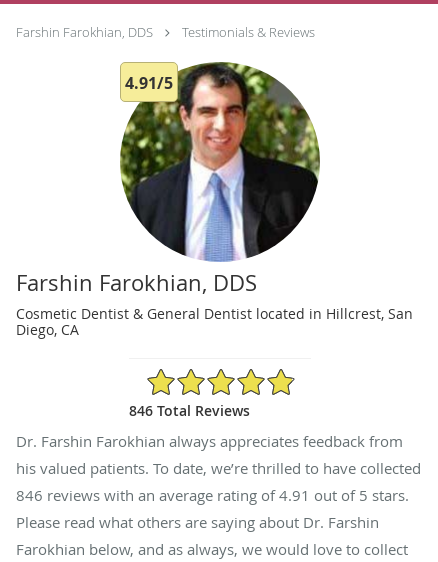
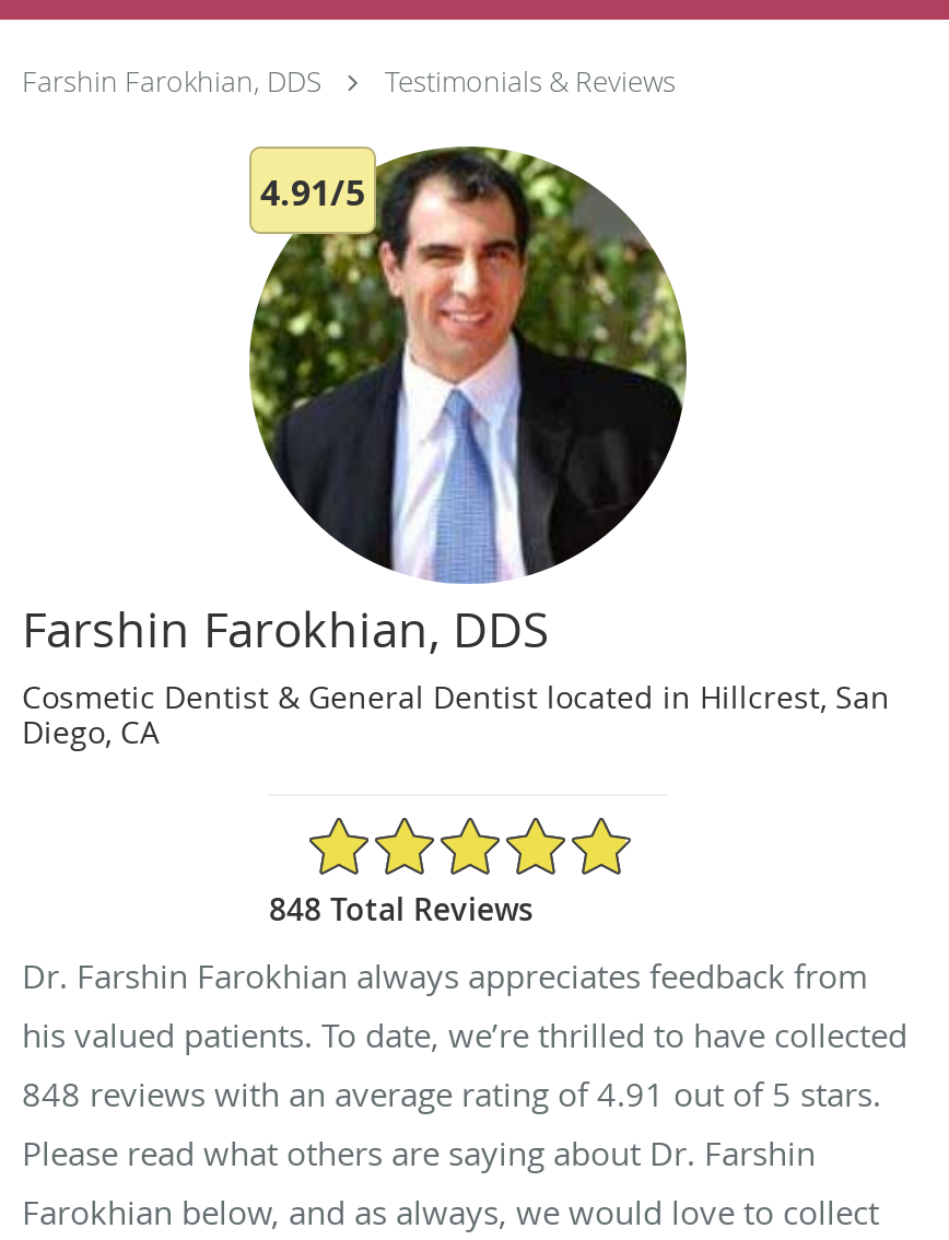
- 846 Total Reviews
+ 848 Total Reviews

- 846 reviews with an average rating of 4.91 out of 5 stars.
+ 848 reviews with an average rating of 4.91 out of 5 stars.
